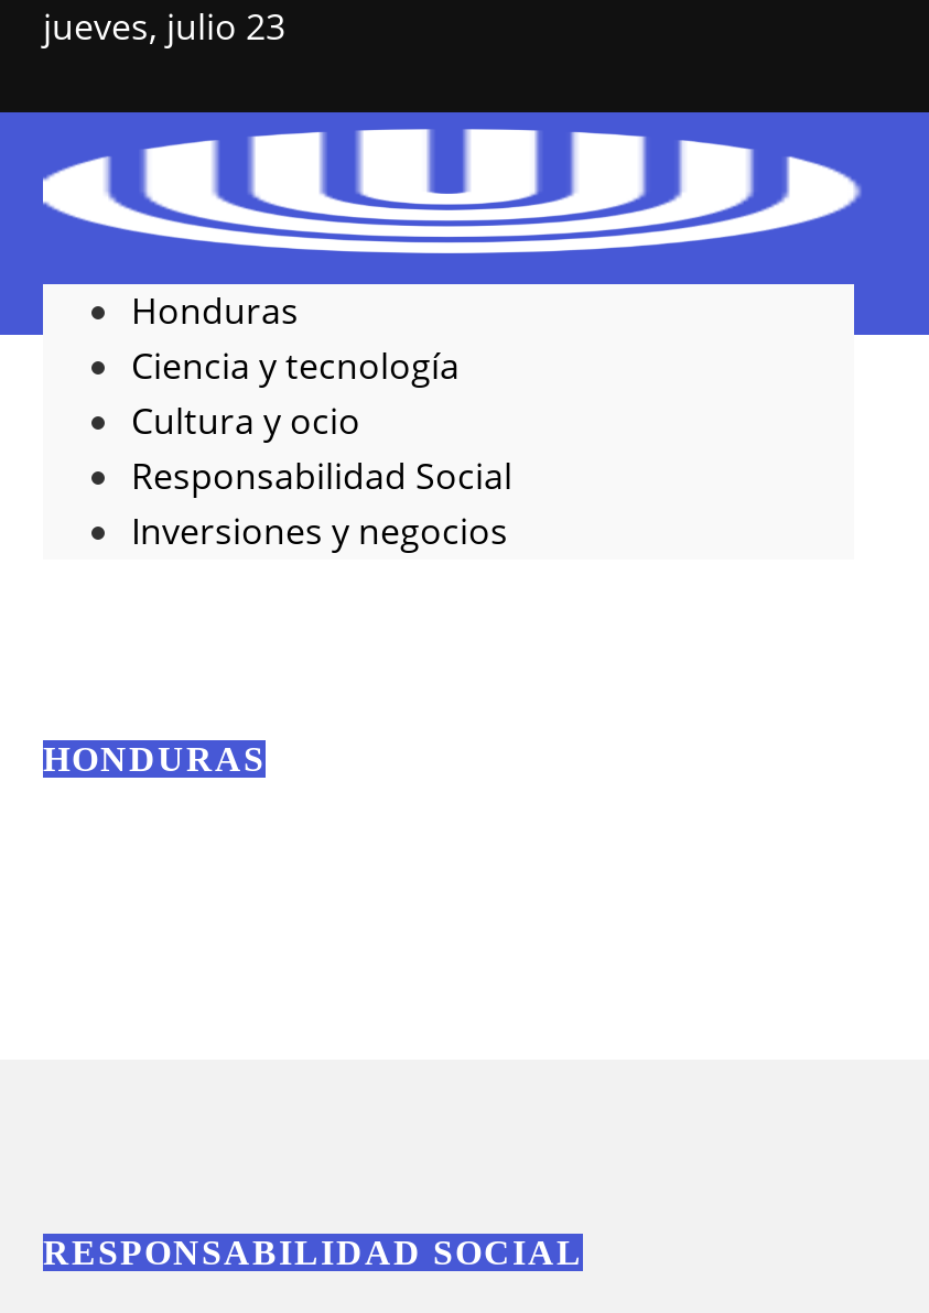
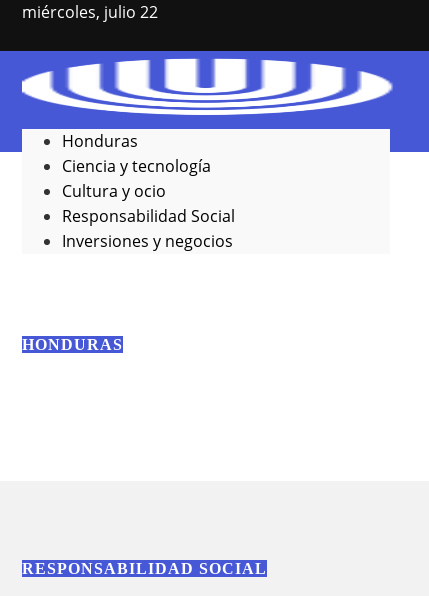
- jueves, julio 23
+ miércoles, julio 22
